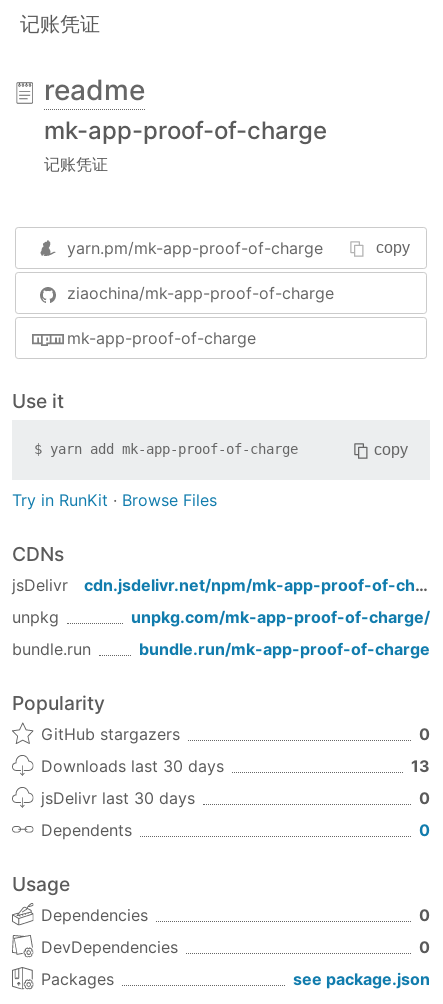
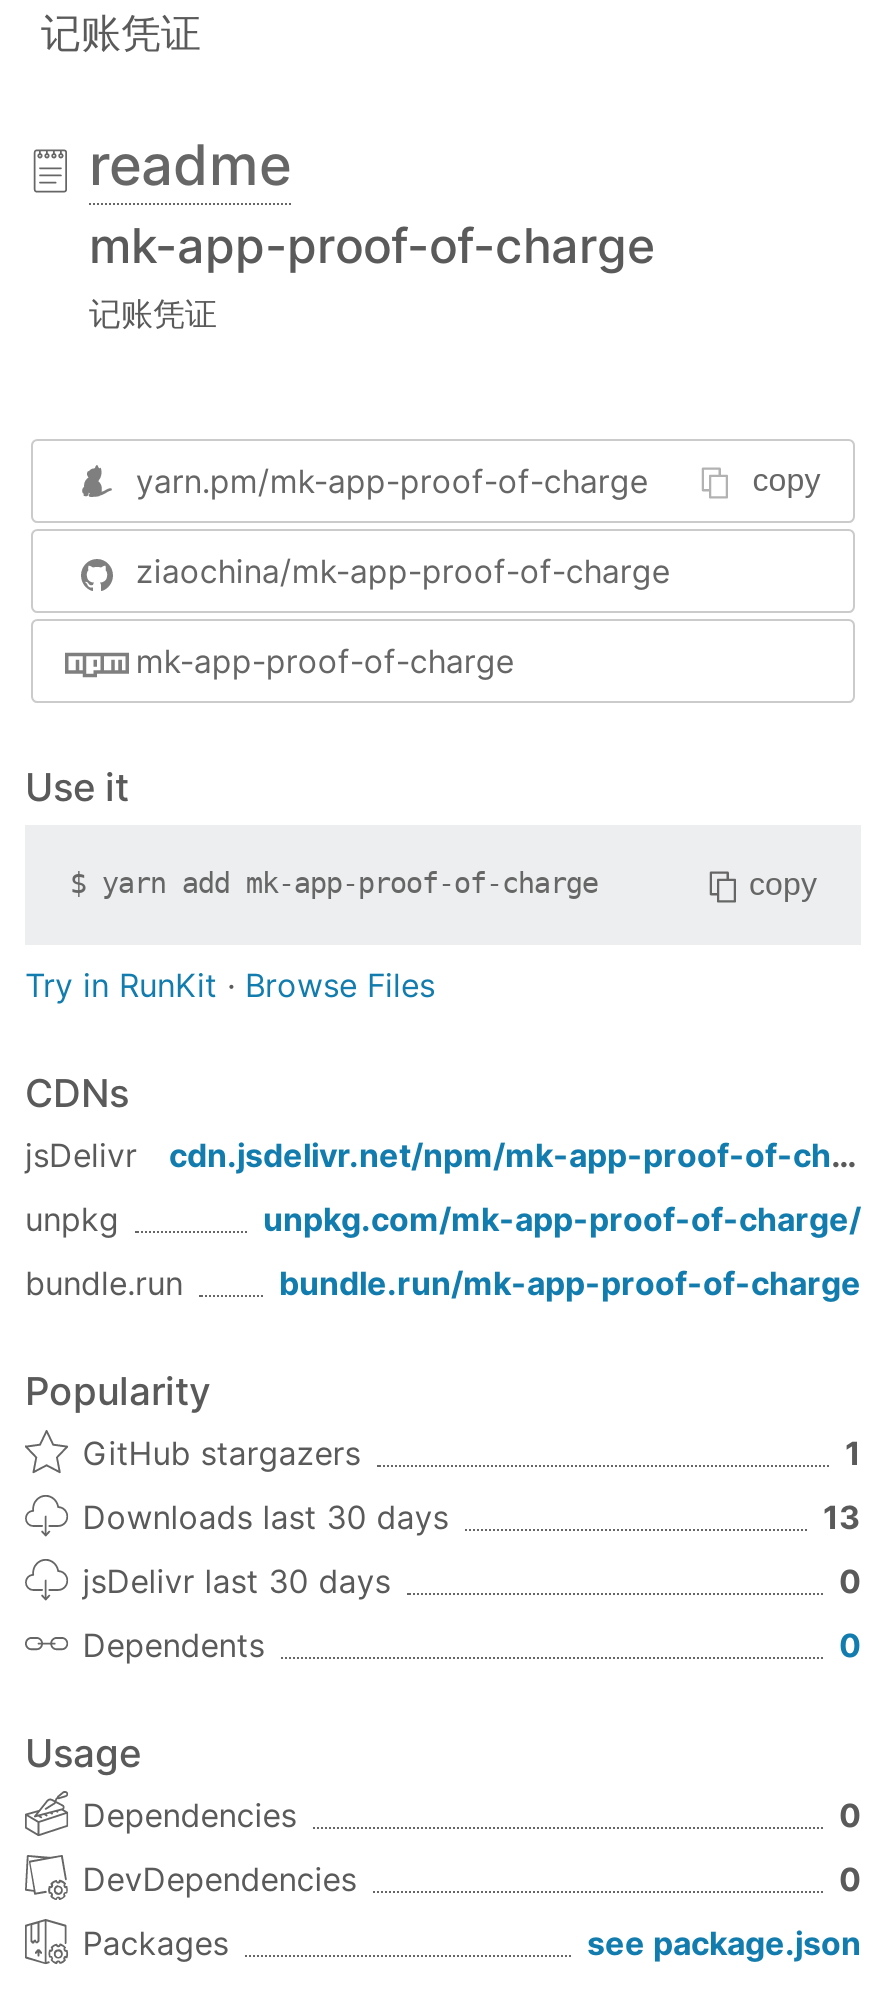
- 0
+ 1
